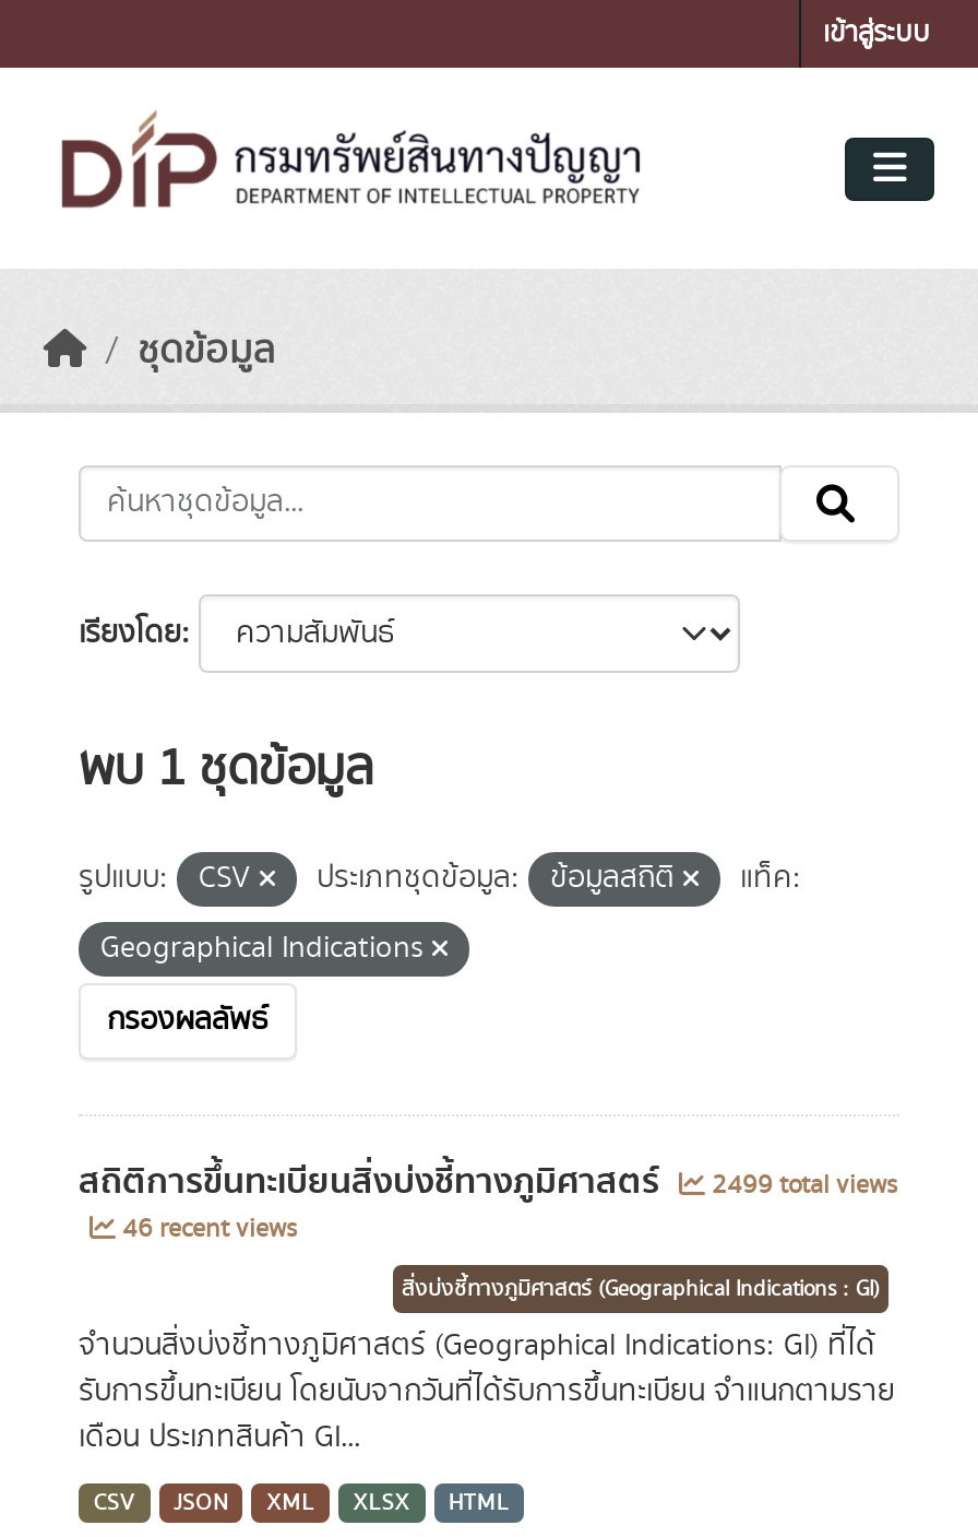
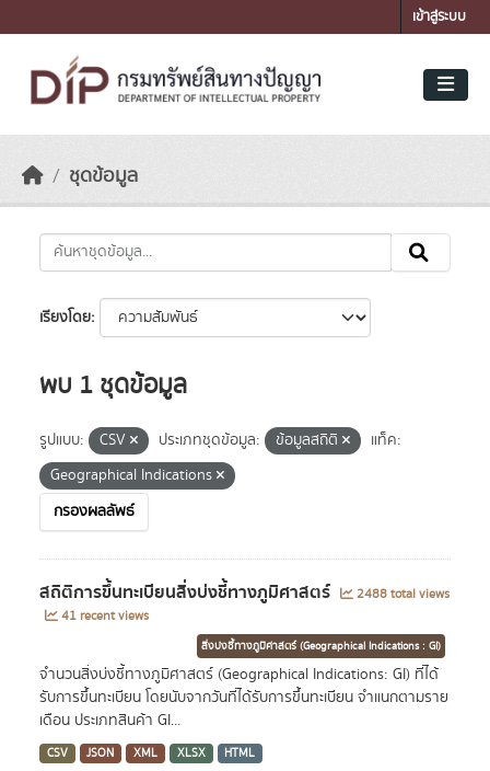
- สถิติการขึ้นทะเบียนสิ่งบ่งชี้ทางภูมิศาสตร์ 2499 total views
+ สถิติการขึ้นทะเบียนสิ่งบ่งชี้ทางภูมิศาสตร์ 2488 total views

- 46 recent views
+ 41 recent views
